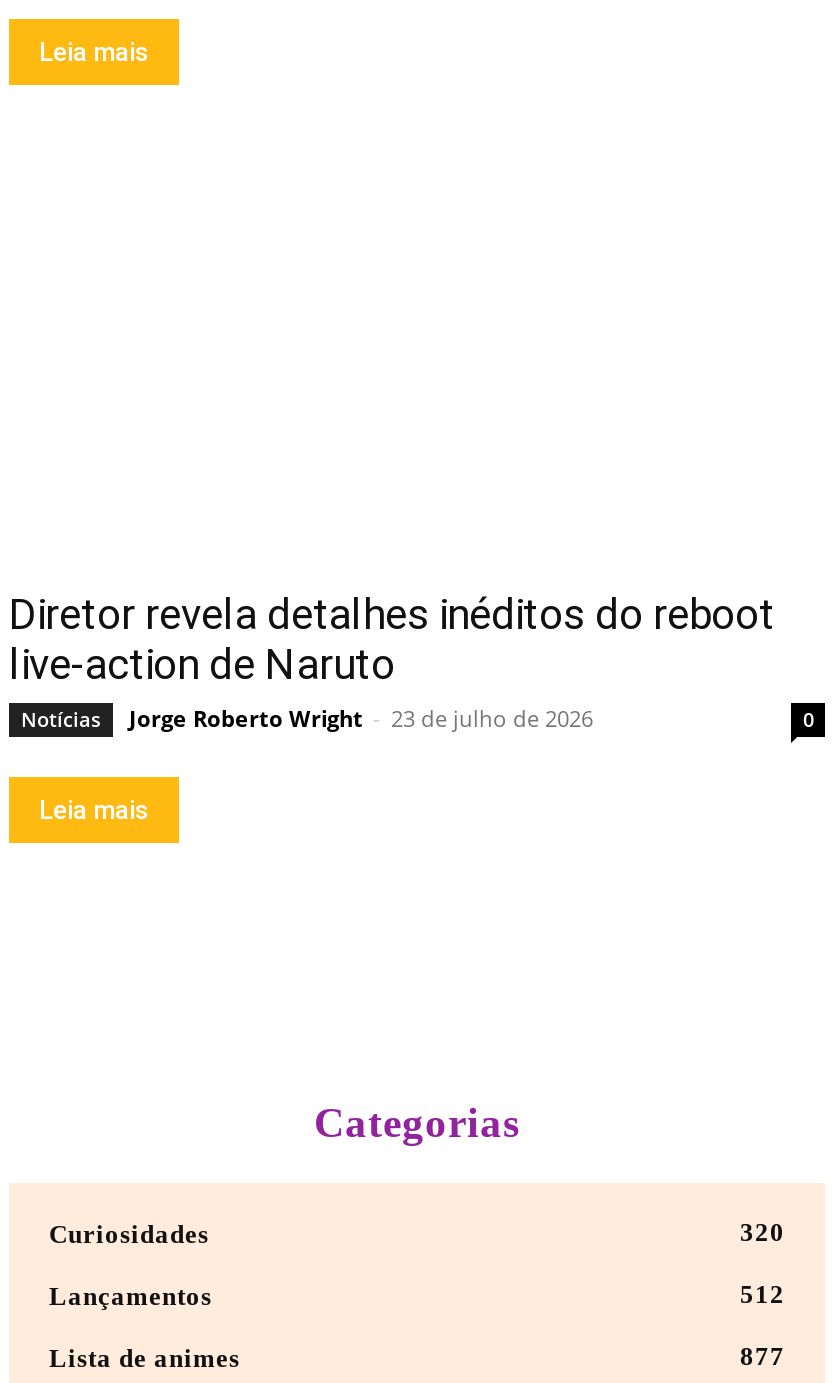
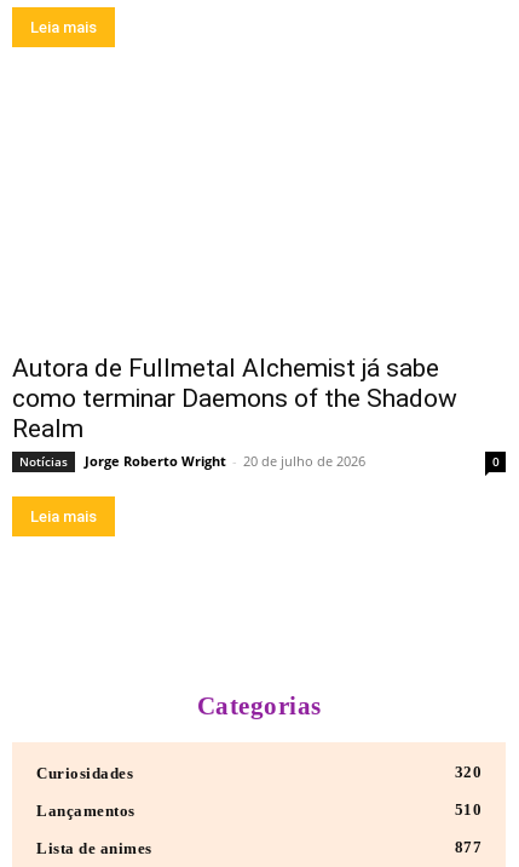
- Diretor revela detalhes inéditos do reboot
- live-action de Naruto
+ Autora de Fullmetal Alchemist já sabe
+ como terminar Daemons of the Shadow
+ Realm

- Jorge Roberto Wright - 23 de julho de 2026
+ Jorge Roberto Wright - 20 de julho de 2026

- 512
+ 510
